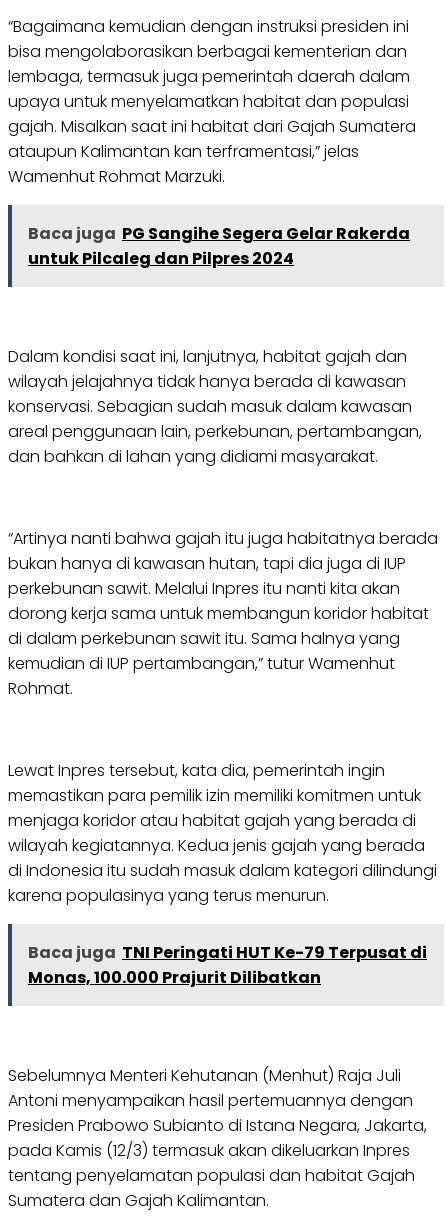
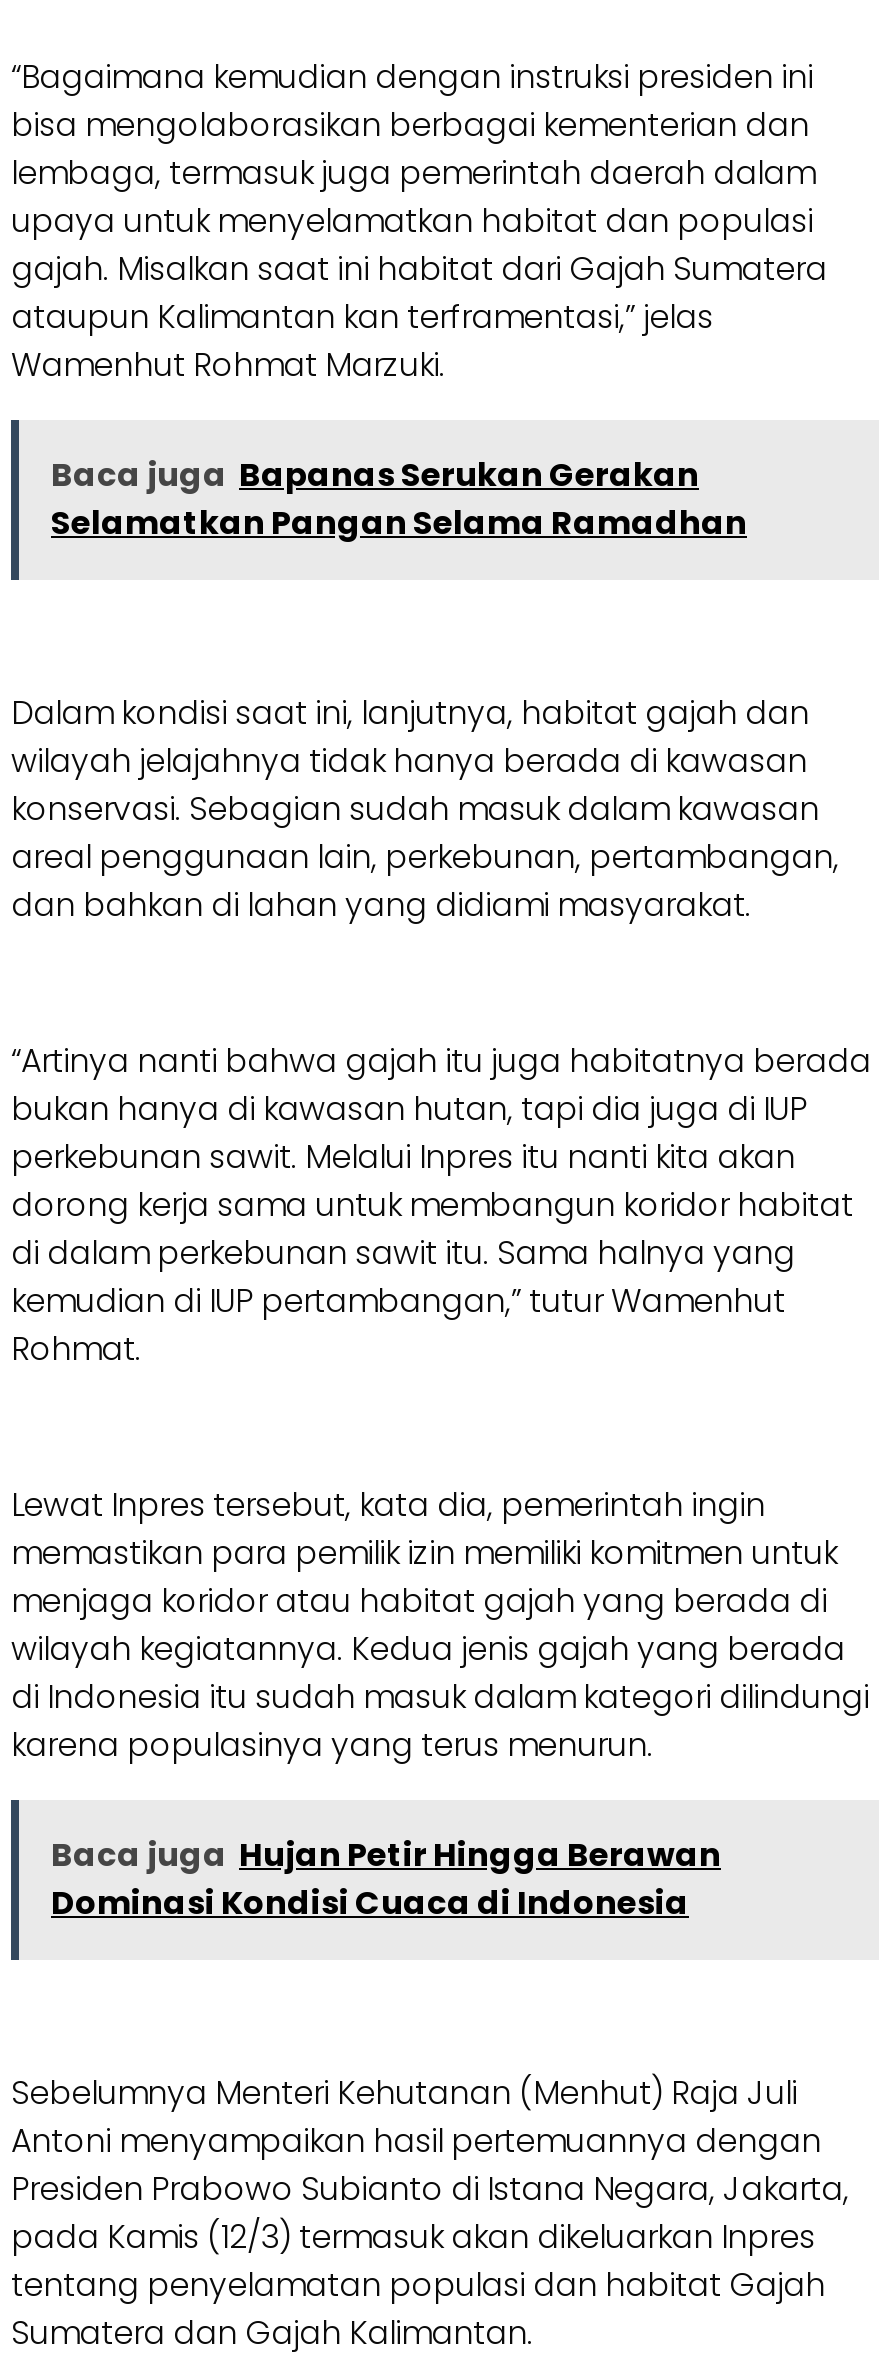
- Baca juga PG Sangihe Segera Gelar Rakerda
- untuk Pilcaleg dan Pilpres 2024
+ Baca juga Bapanas Serukan Gerakan
+ Selamatkan Pangan Selama Ramadhan

- Baca juga TNI Peringati HUT Ke-79 Terpusat di
- Monas, 100.000 Prajurit Dilibatkan
+ Baca juga Hujan Petir Hingga Berawan
+ Dominasi Kondisi Cuaca di Indonesia
